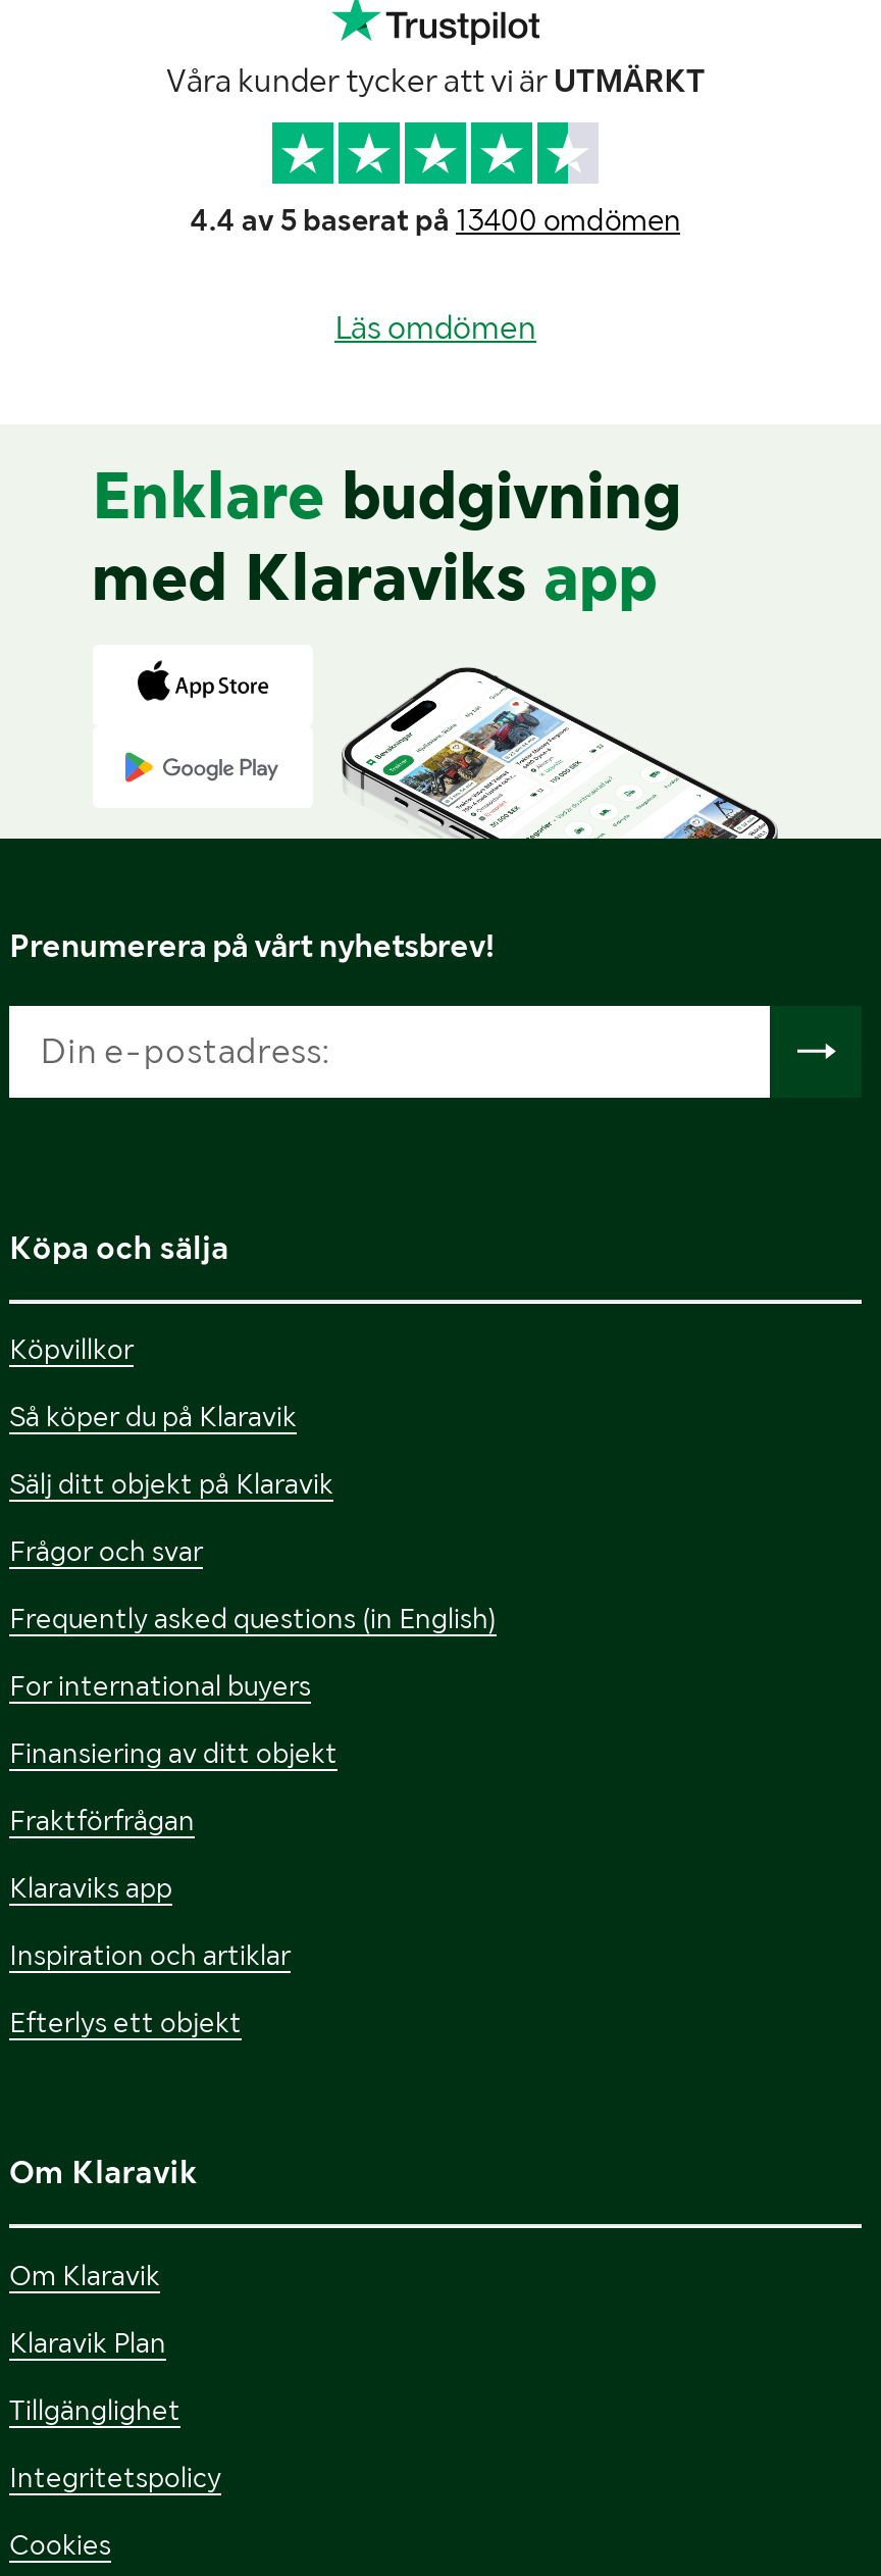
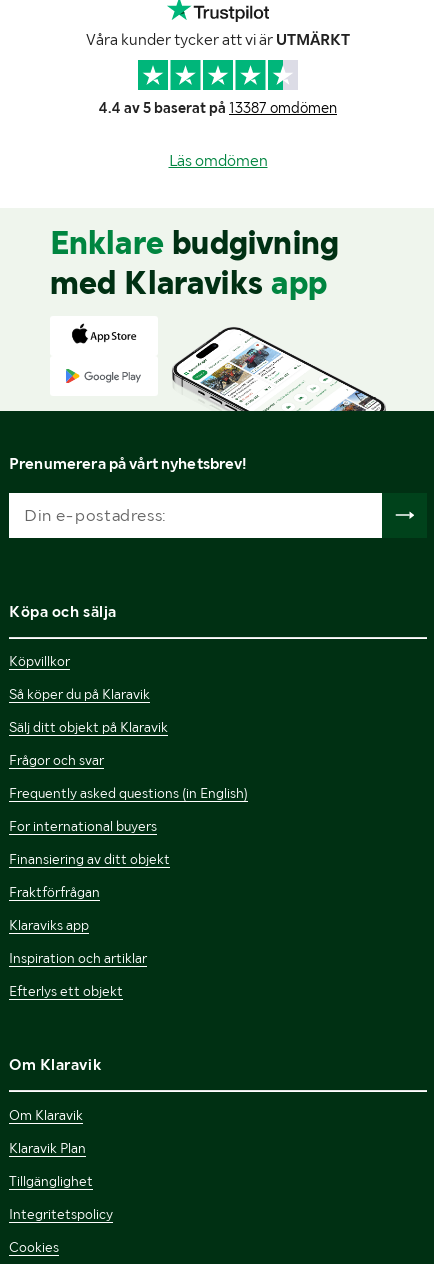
- 4.4 av 5 baserat på 13400 omdömen
+ 4.4 av 5 baserat på 13387 omdömen
